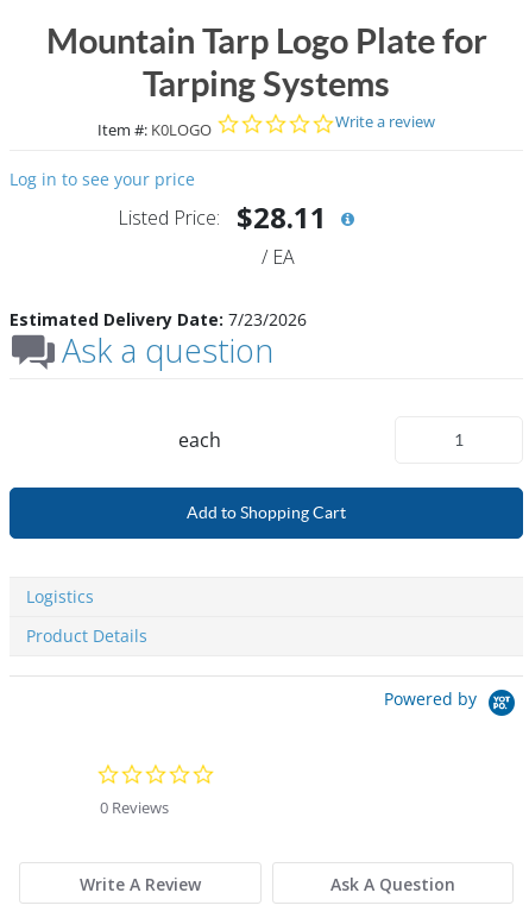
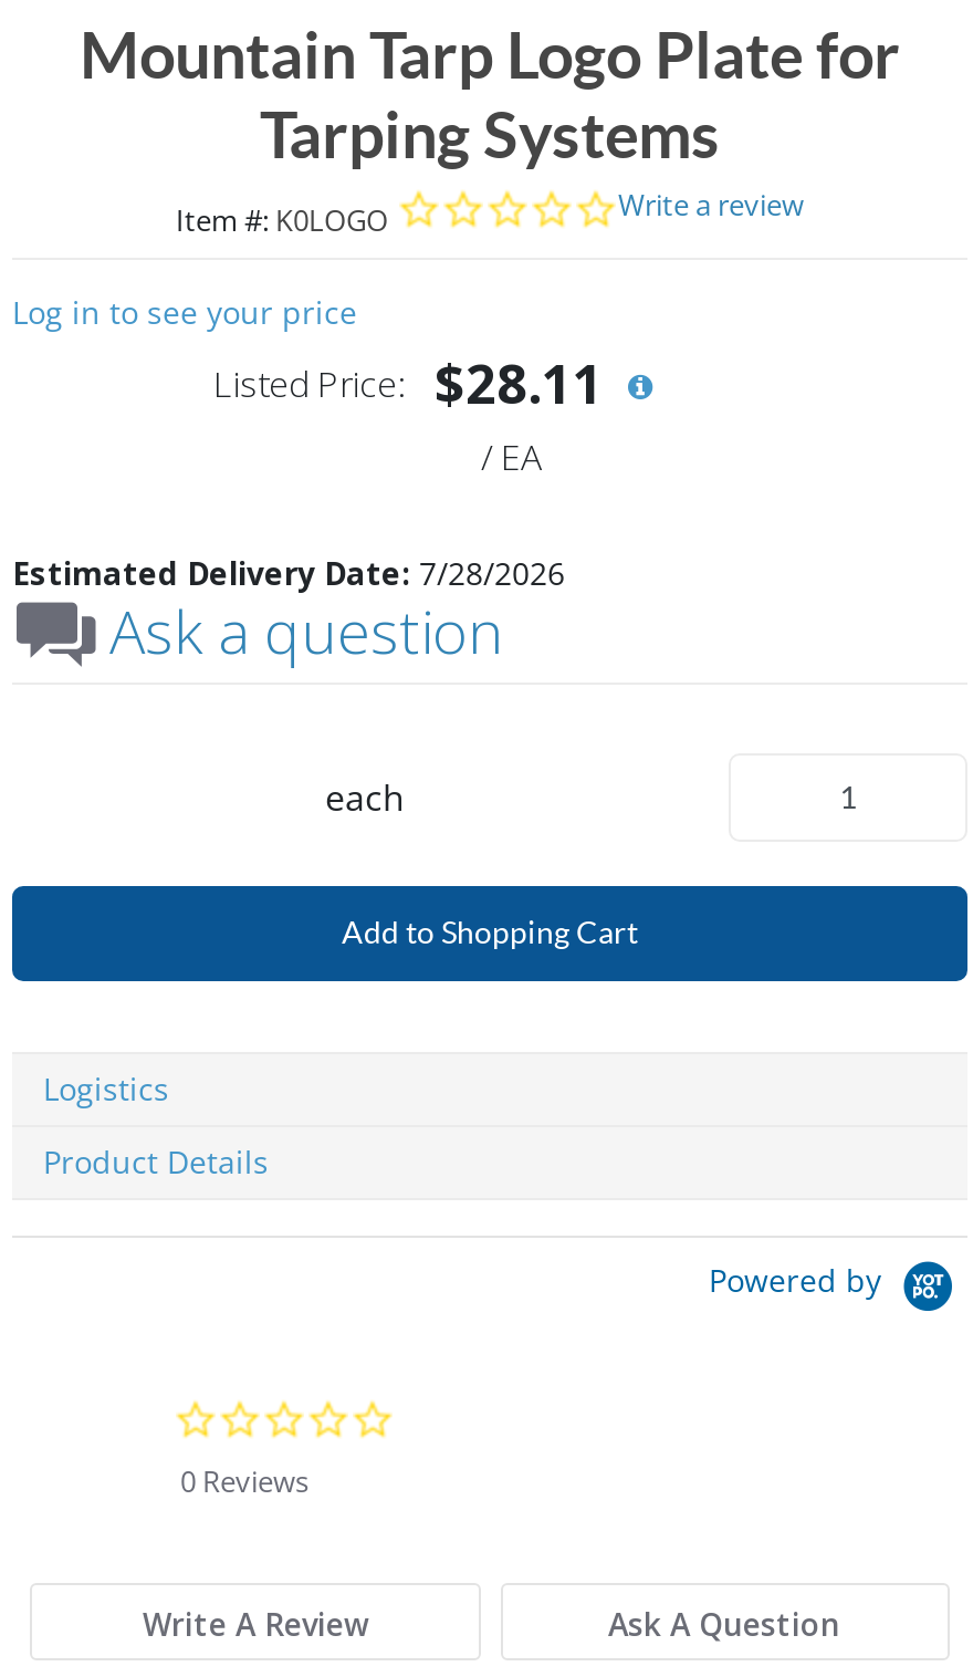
- Estimated Delivery Date: 7/23/2026
+ Estimated Delivery Date: 7/28/2026
